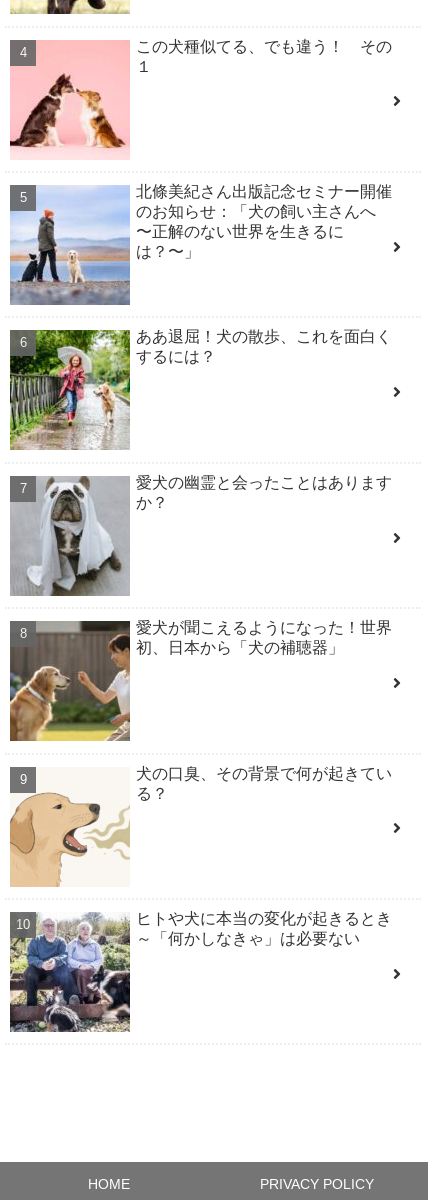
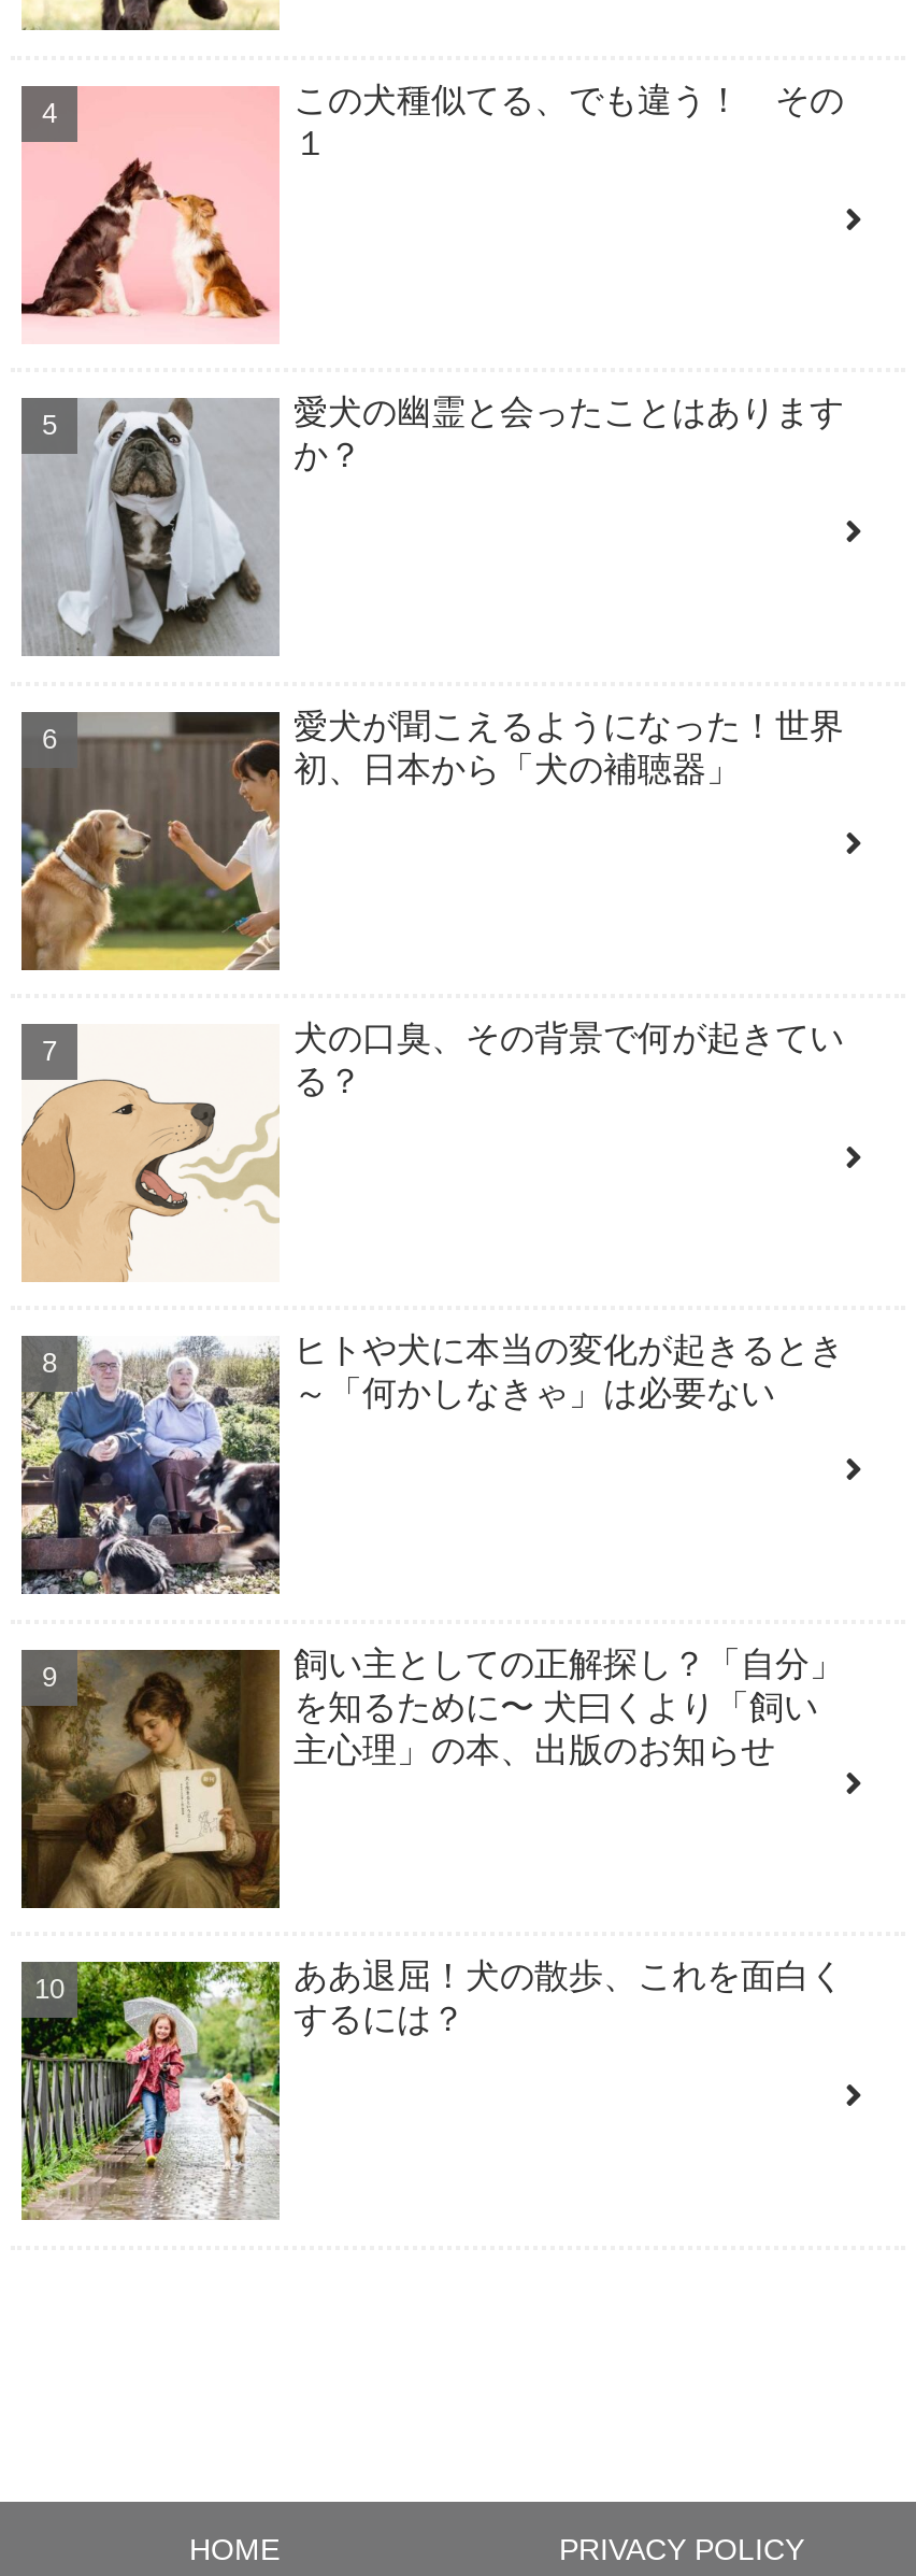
- [image]
- 北條美紀さん出版記念セミナー開催
- のお知らせ：「犬の飼い主さんへ
- 〜正解のない世界を生きるに
- は？〜」

moved down: [image] | ああ退屈！犬の散歩、これを面白く | するには？

moved up: [image] | 愛犬の幽霊と会ったことはあります | か？ | ... | ヒトや犬に本当の変化が起きるとき | ～「何かしなきゃ」は必要ない

moved up: [image]

+ [image]
+ 飼い主としての正解探し？「自分」
+ を知るために〜 犬曰くより「飼い
+ 主心理」の本、出版のお知らせ
